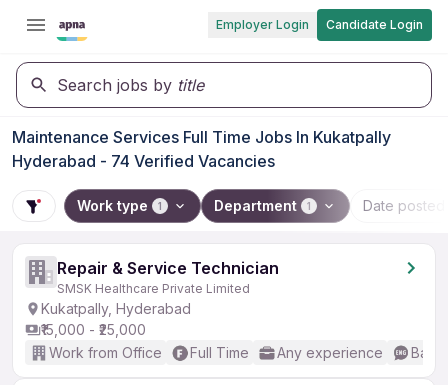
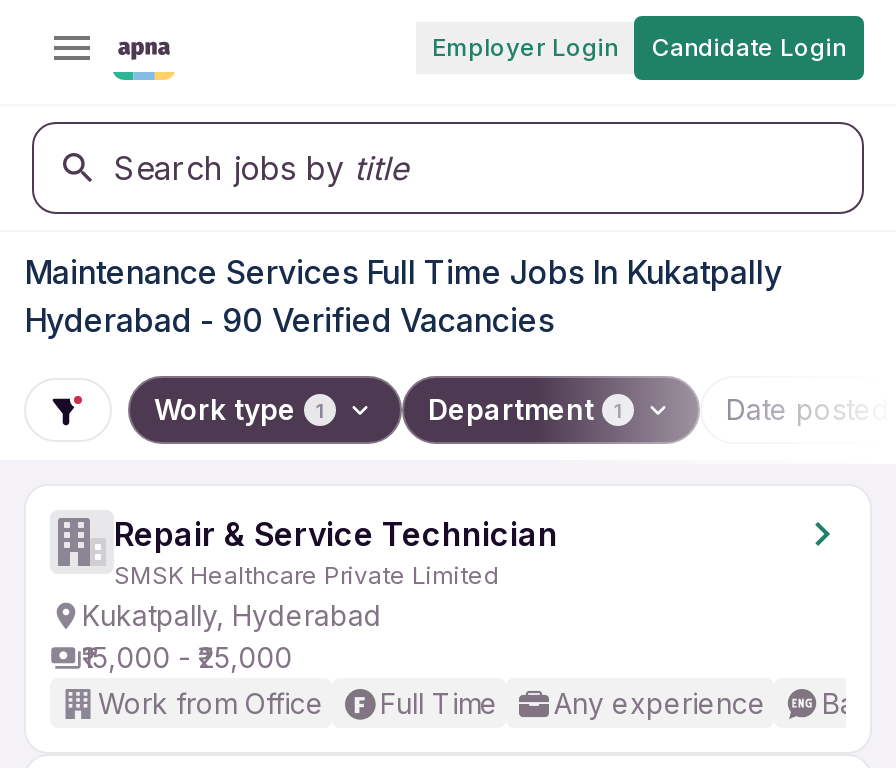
- Hyderabad - 74 Verified Vacancies
+ Hyderabad - 90 Verified Vacancies
